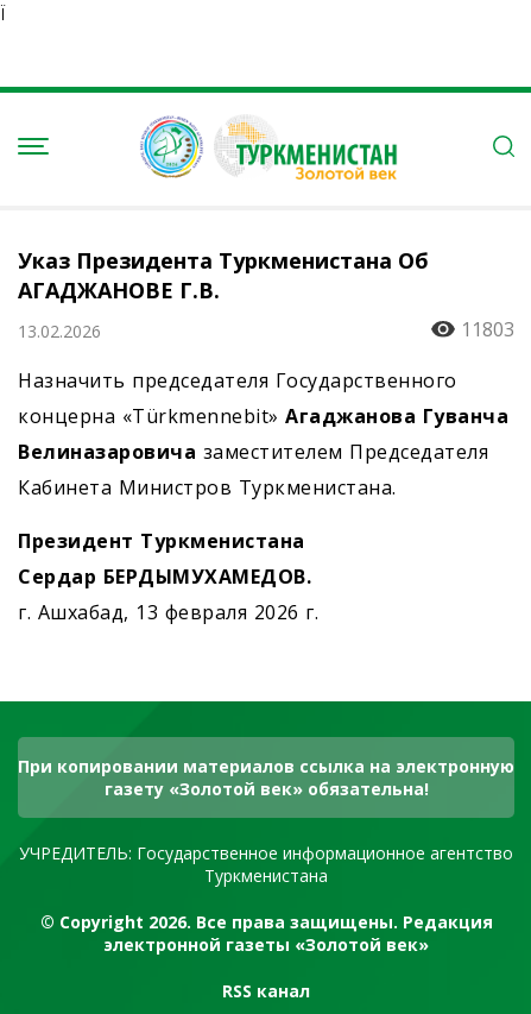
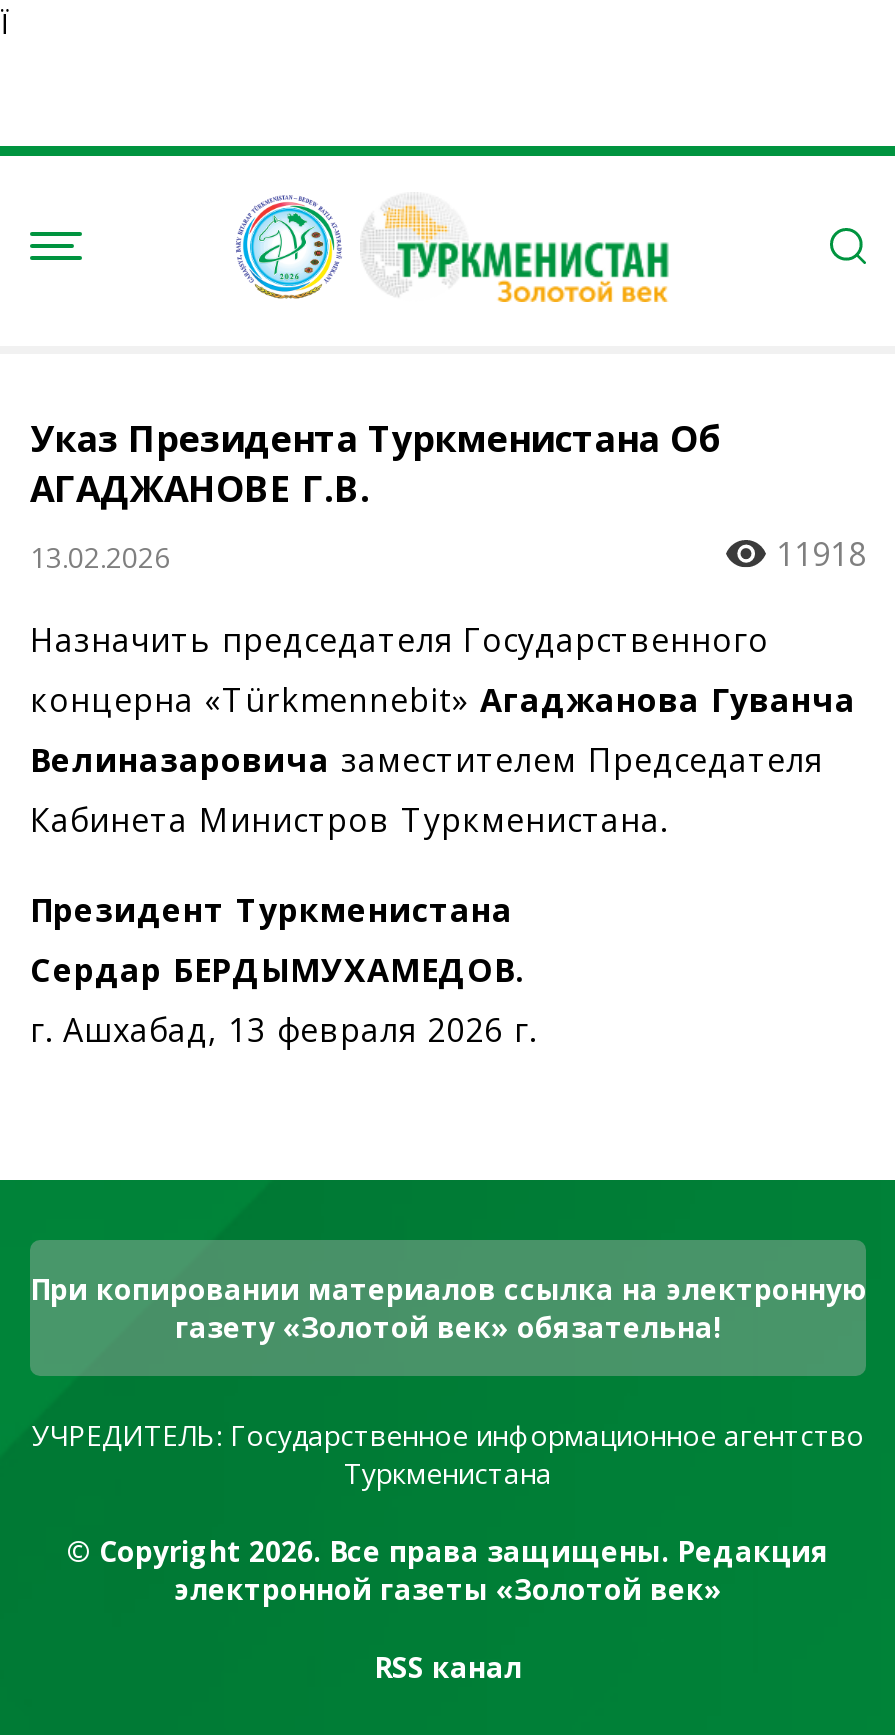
- 11803
+ 11918
